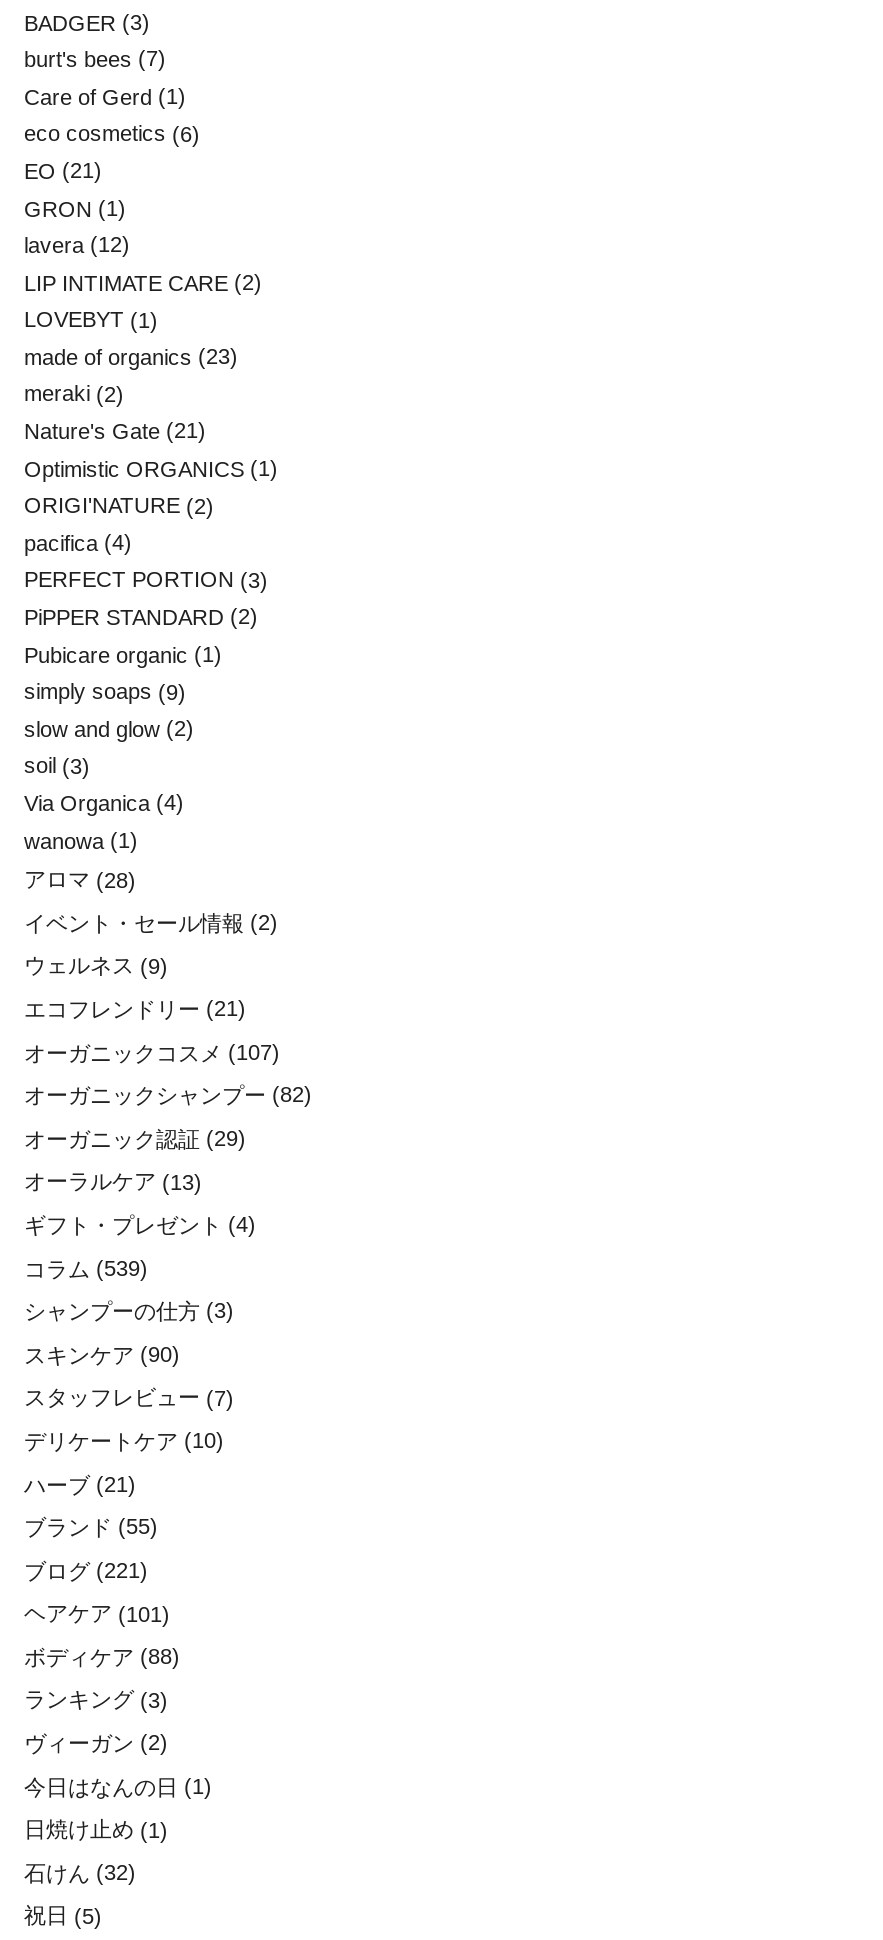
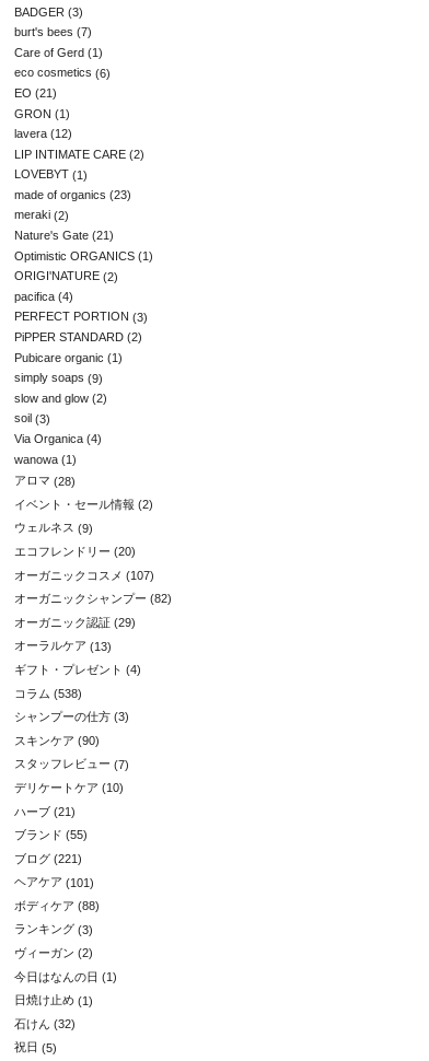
- エコフレンドリー(21)
+ エコフレンドリー(20)

- コラム(539)
+ コラム(538)
